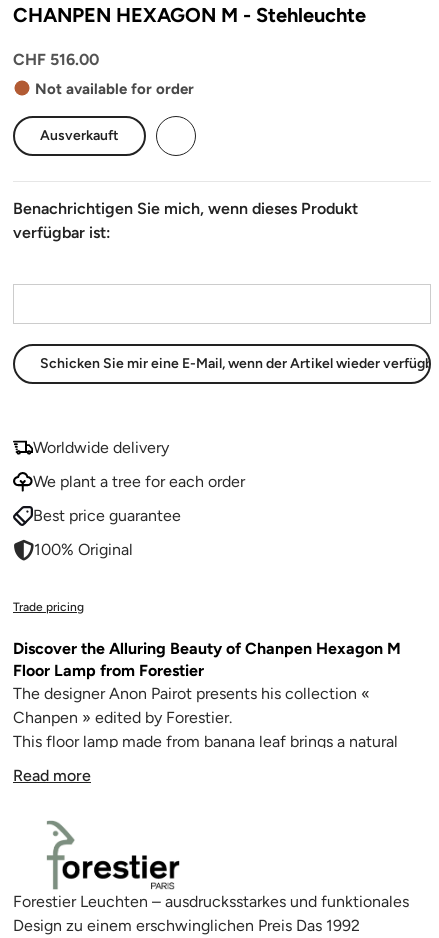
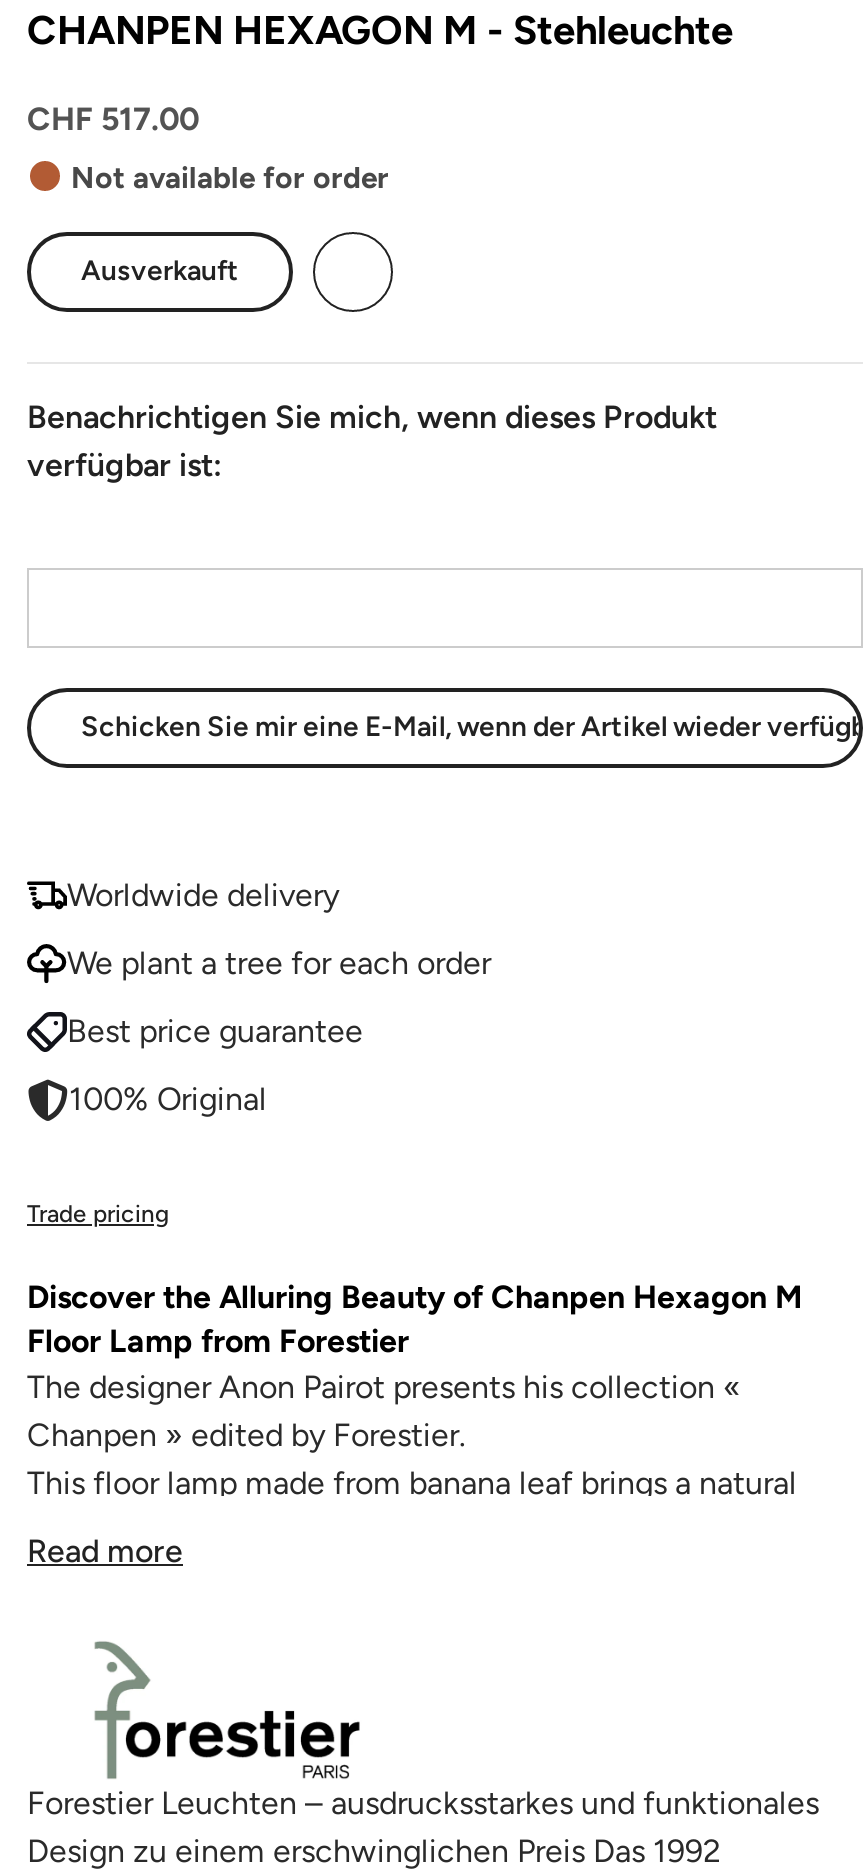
- CHF 516.00
+ CHF 517.00
